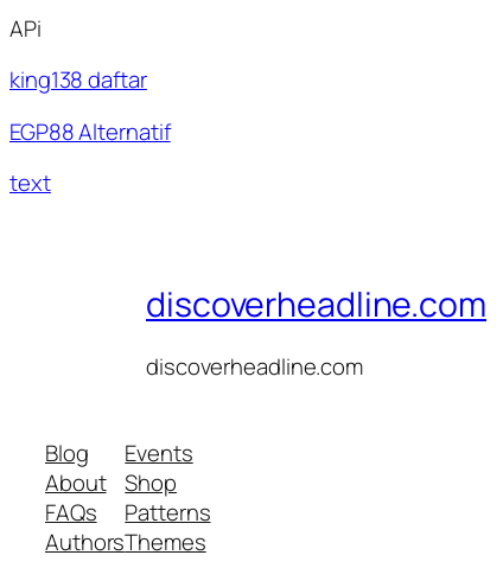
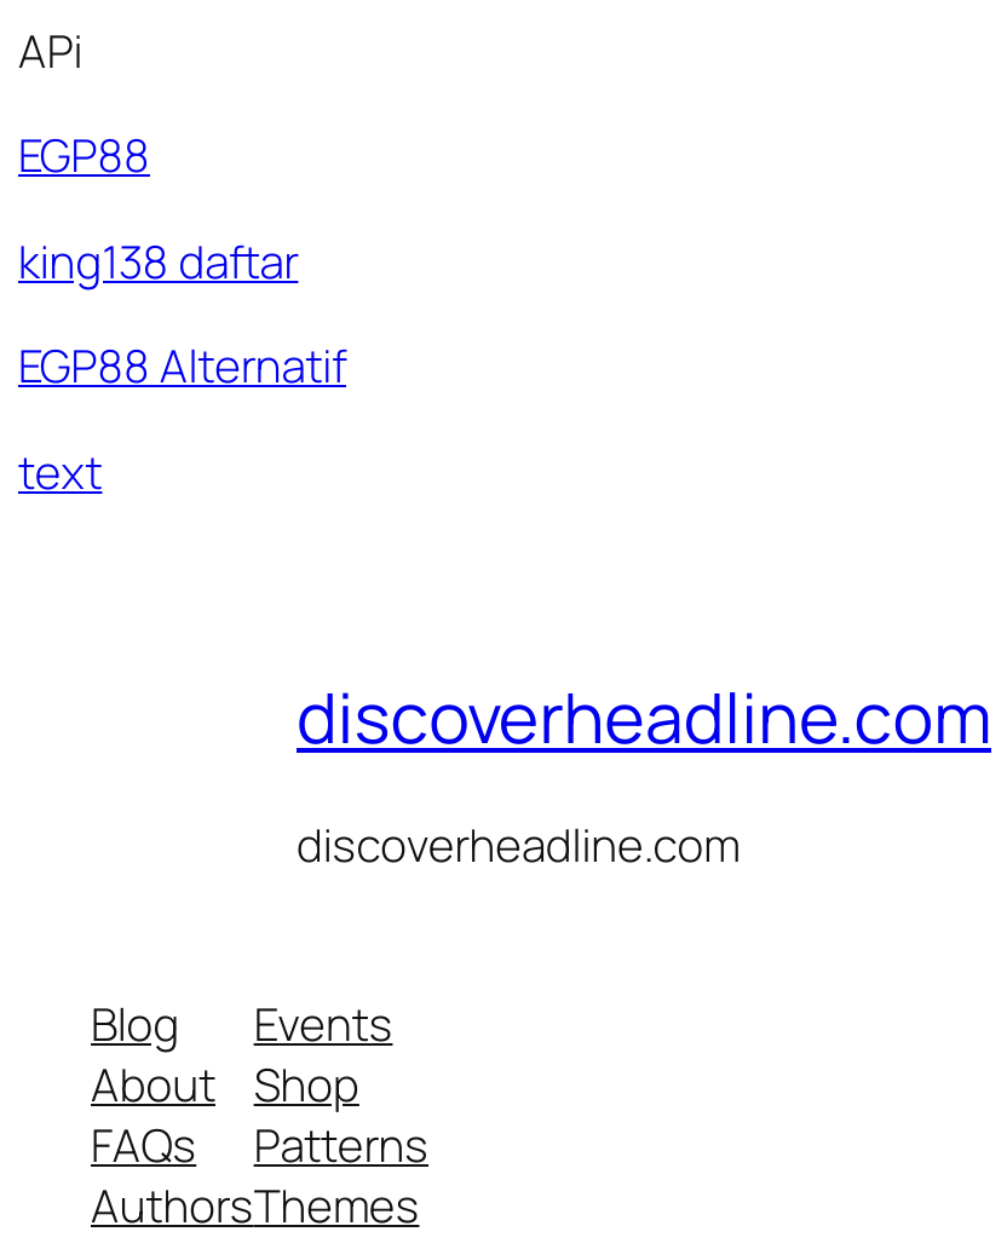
+ EGP88
